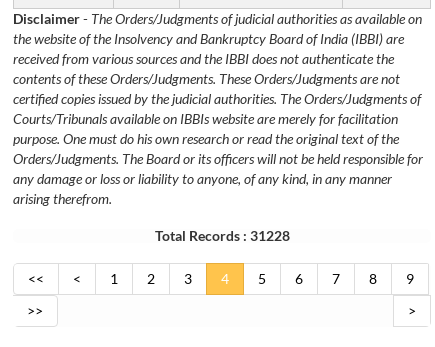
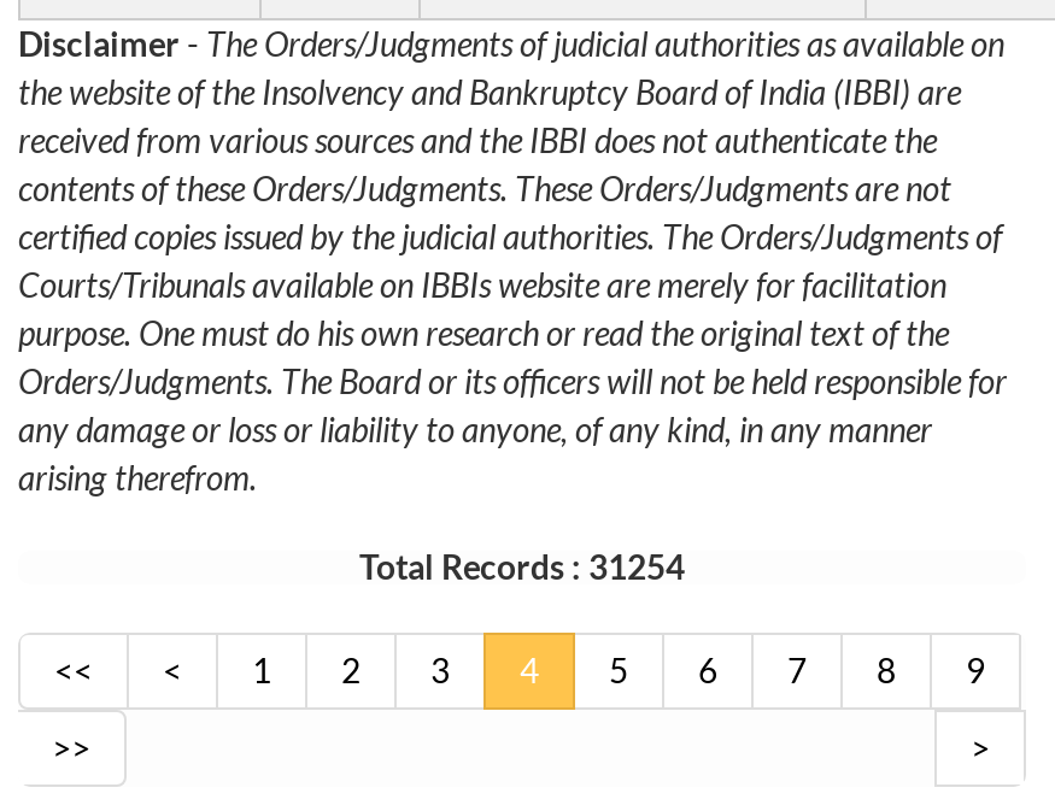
- Total Records : 31228
+ Total Records : 31254
